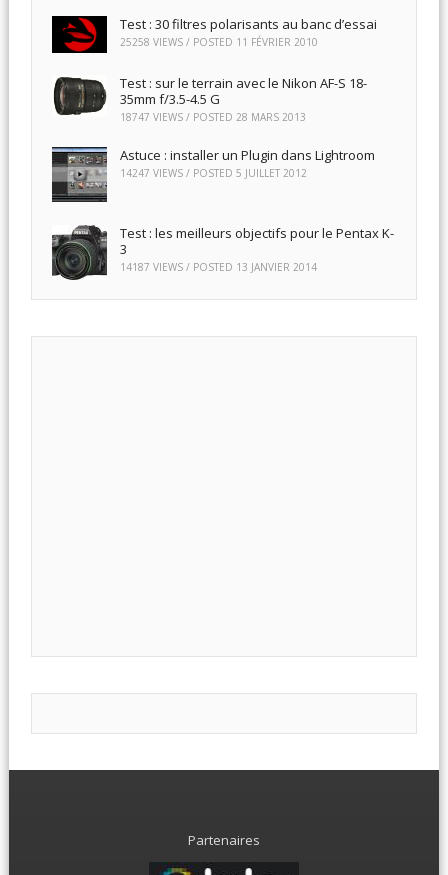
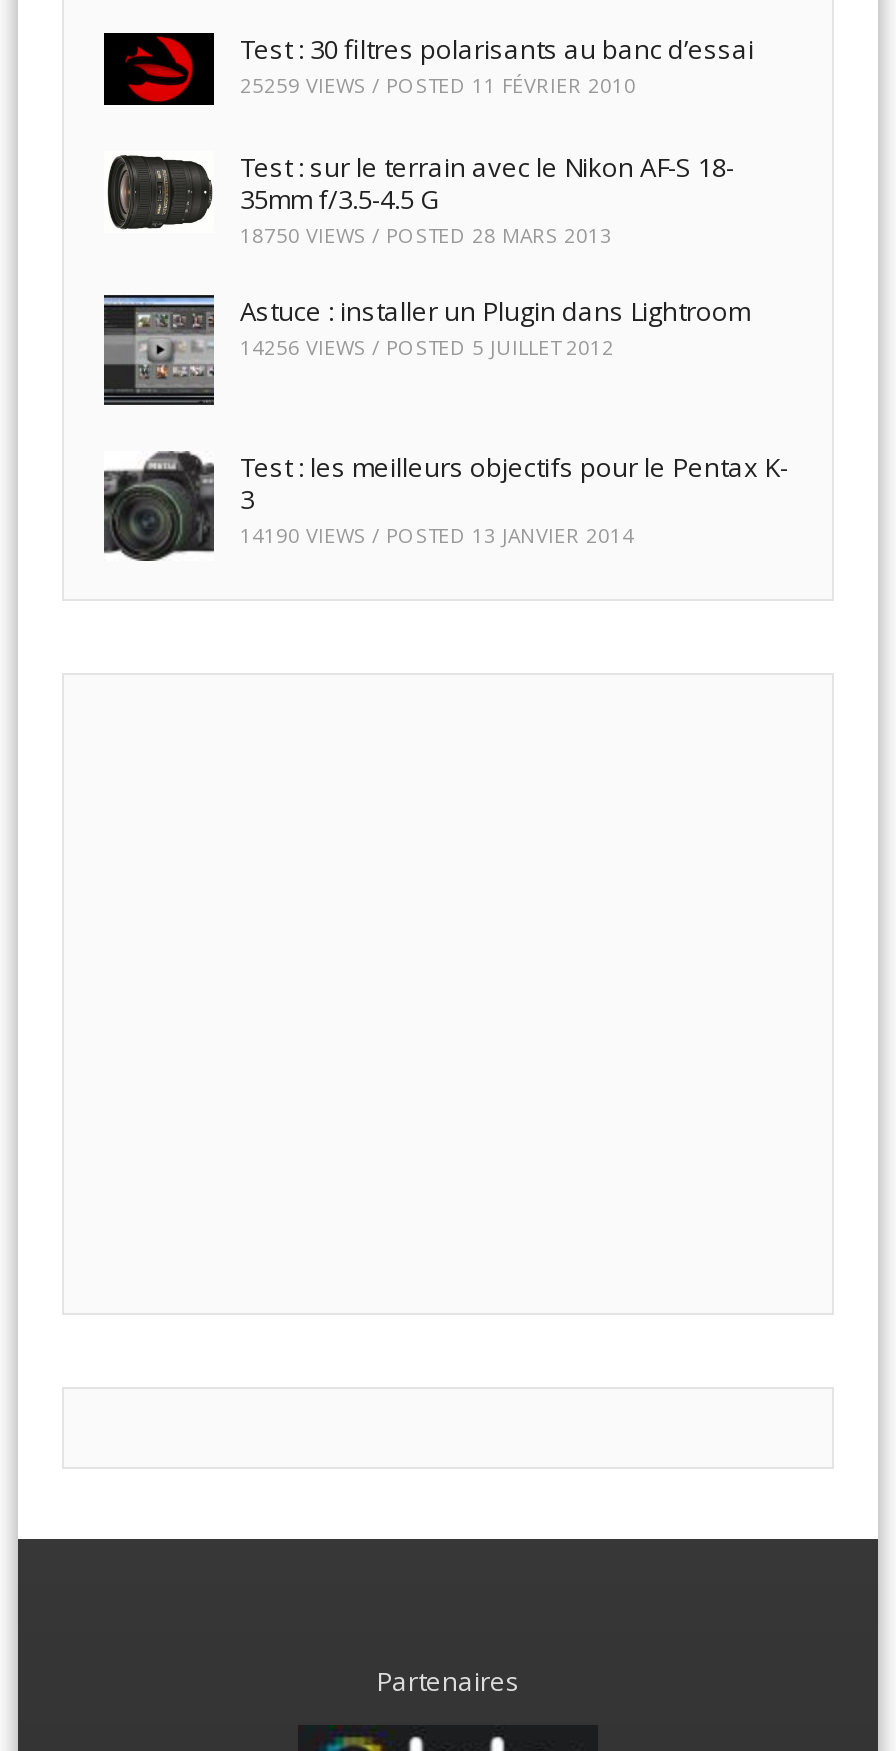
- 25258 VIEWS / POSTED 11 FÉVRIER 2010
+ 25259 VIEWS / POSTED 11 FÉVRIER 2010

- 18747 VIEWS / POSTED 28 MARS 2013
+ 18750 VIEWS / POSTED 28 MARS 2013

- 14247 VIEWS / POSTED 5 JUILLET 2012
+ 14256 VIEWS / POSTED 5 JUILLET 2012

- 14187 VIEWS / POSTED 13 JANVIER 2014
+ 14190 VIEWS / POSTED 13 JANVIER 2014
